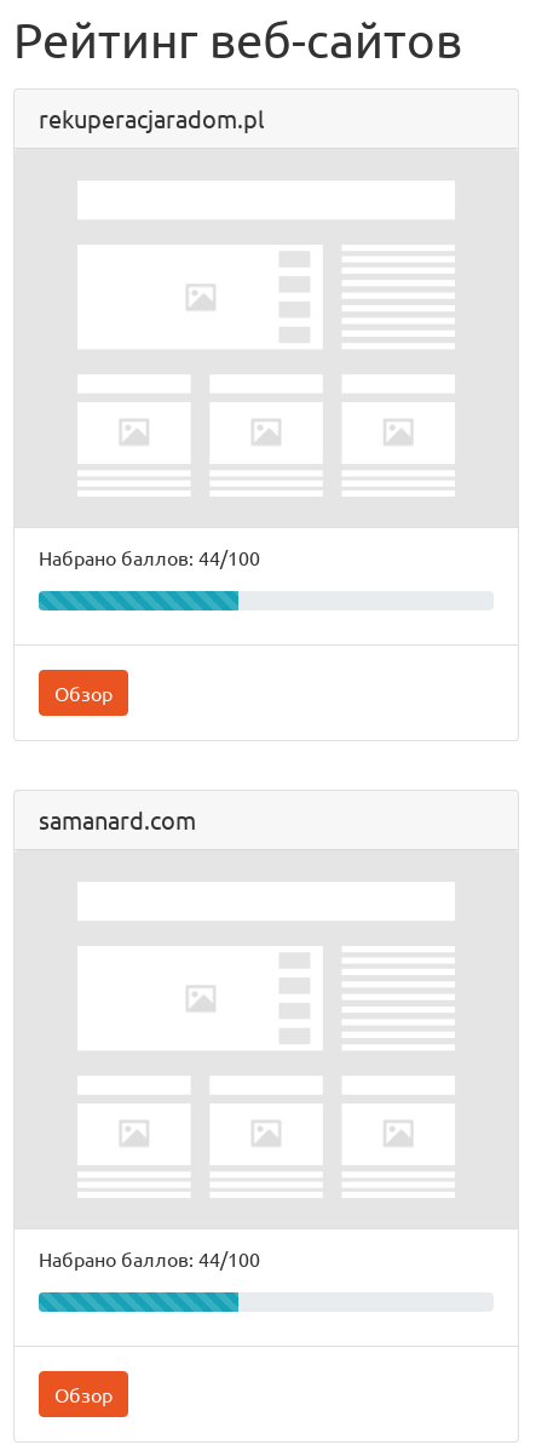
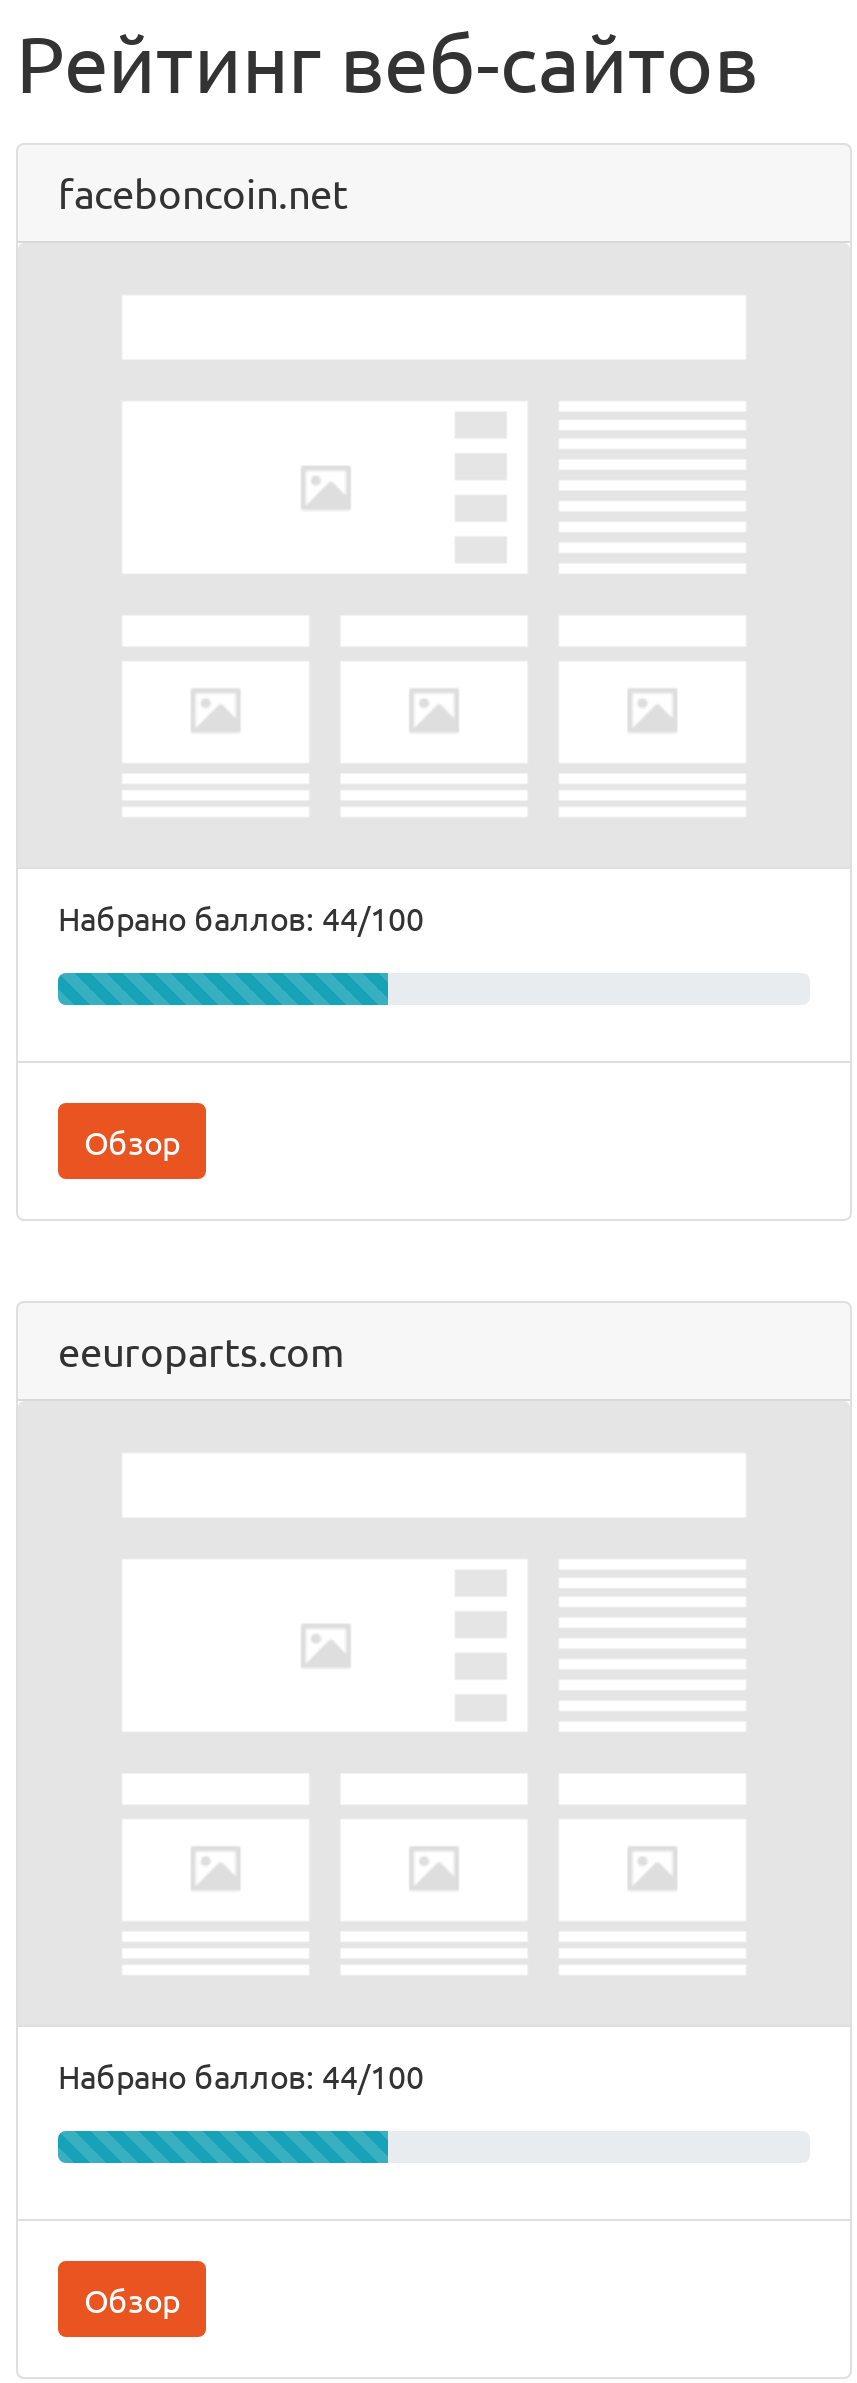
- rekuperacjaradom.pl
+ faceboncoin.net

- samanard.com
+ eeuroparts.com
